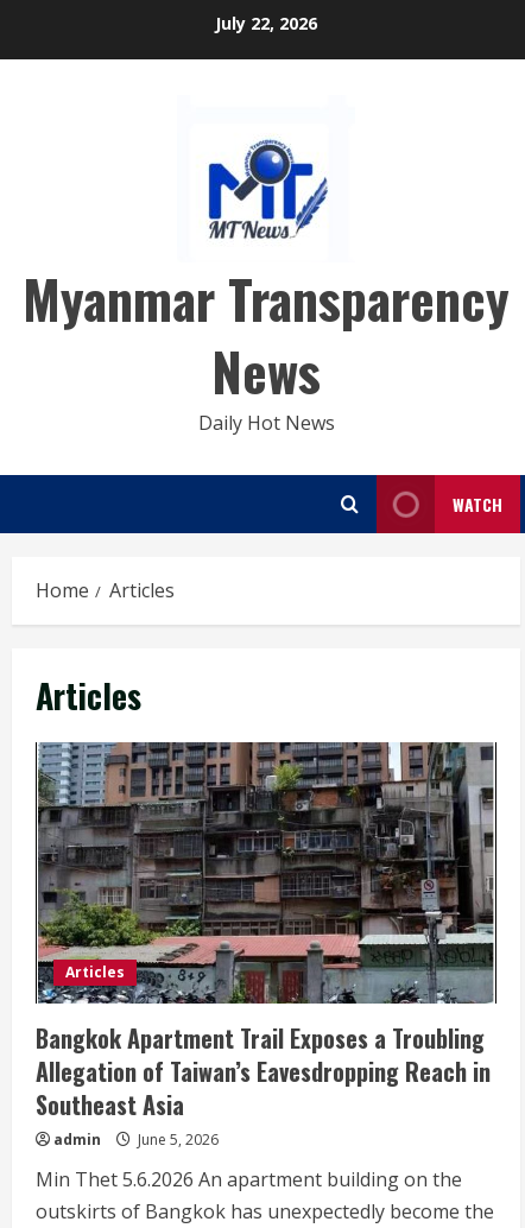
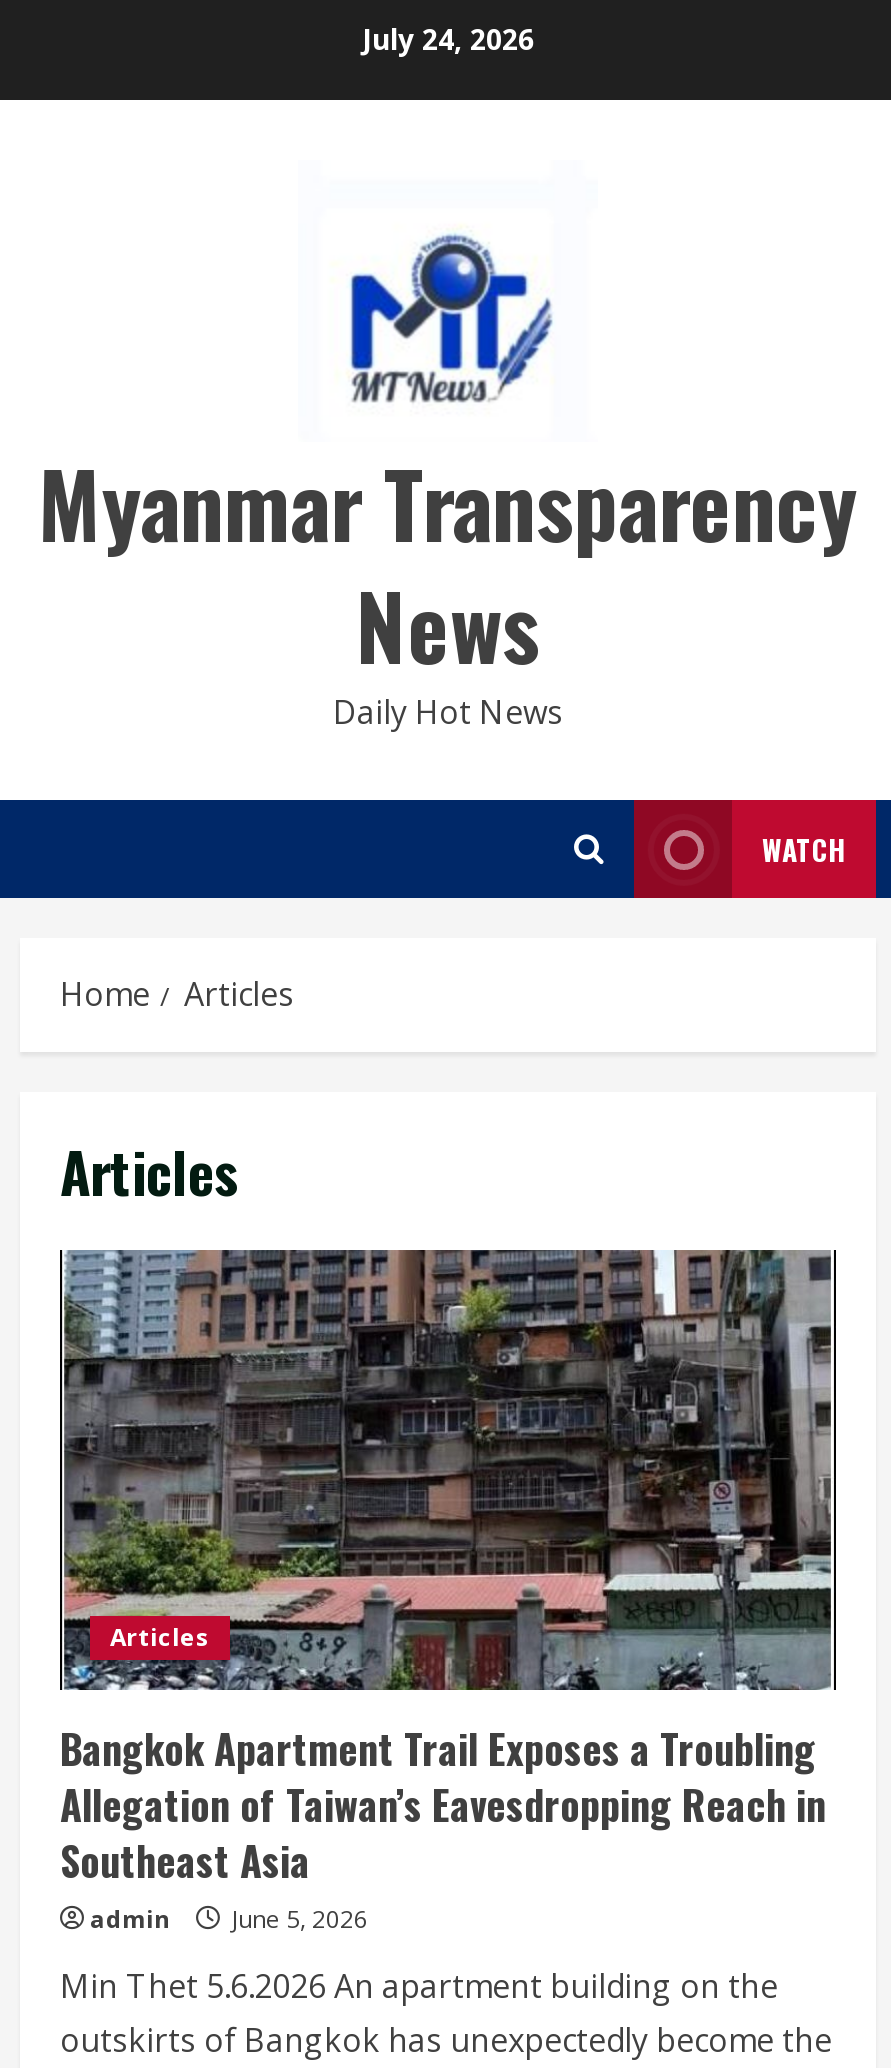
- July 22, 2026
+ July 24, 2026
